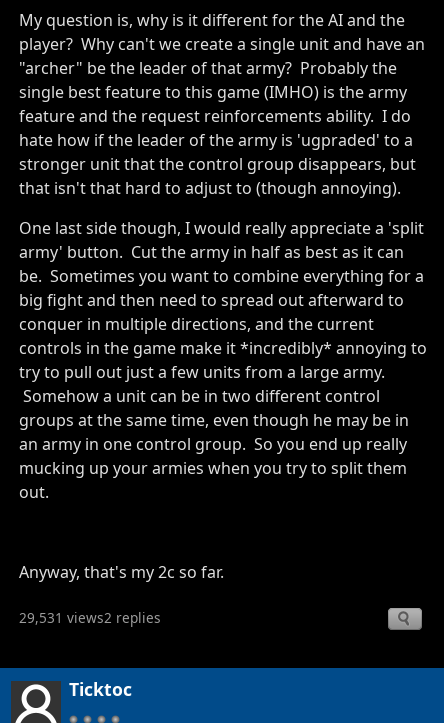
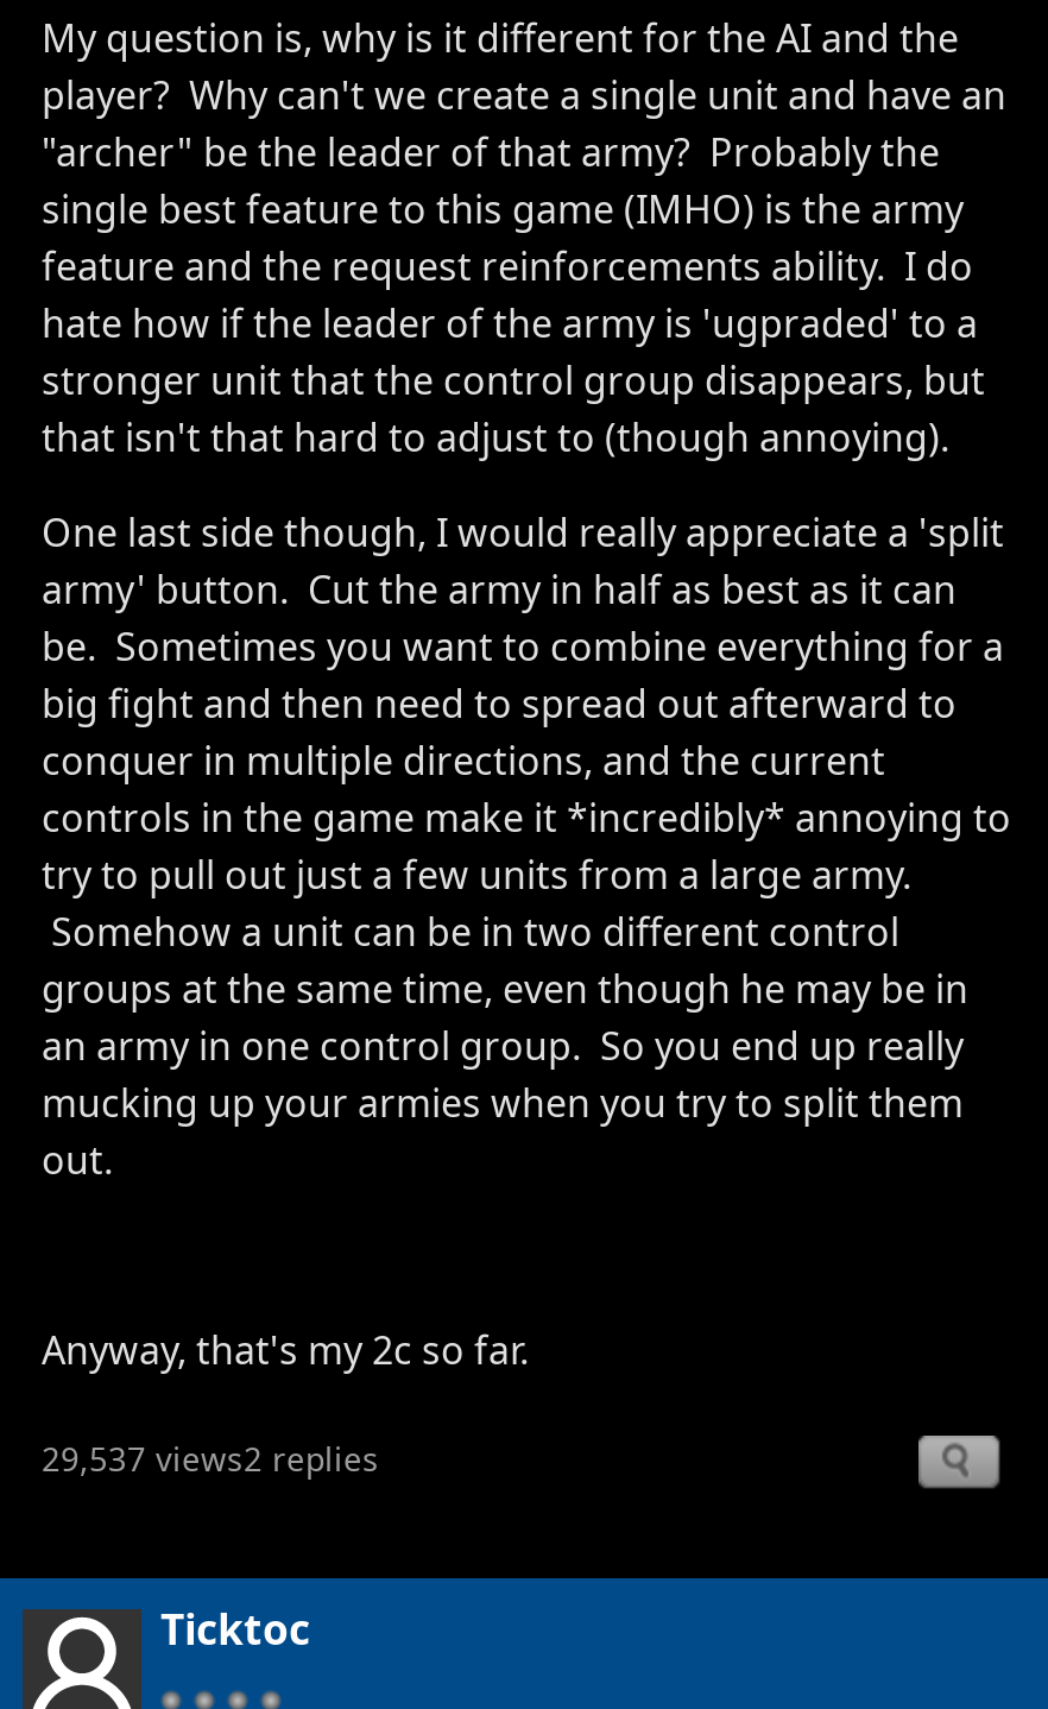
- 29,531 views2 replies
+ 29,537 views2 replies
